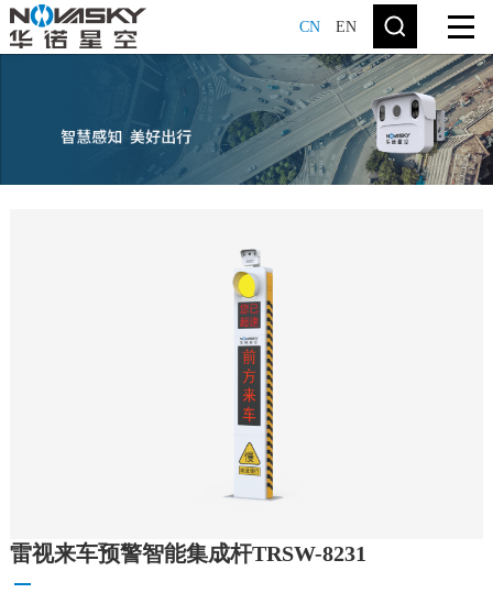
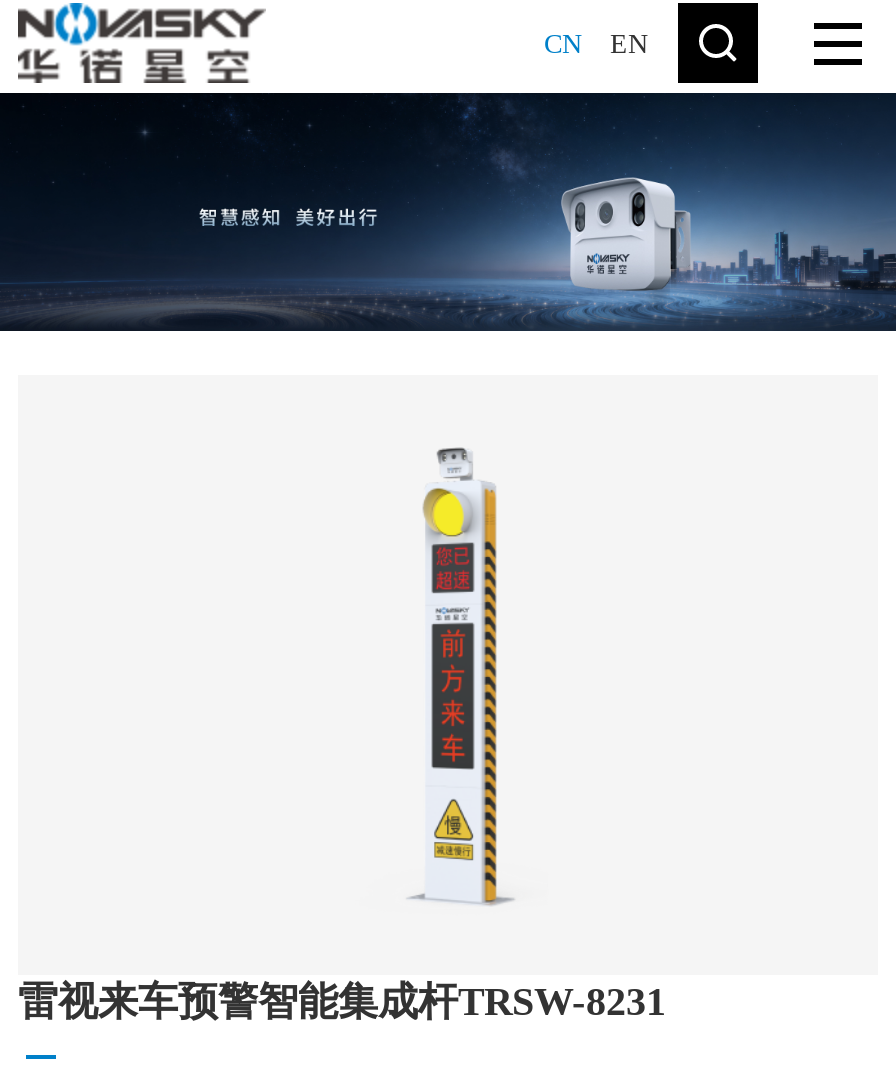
- [image]
+ [image]
